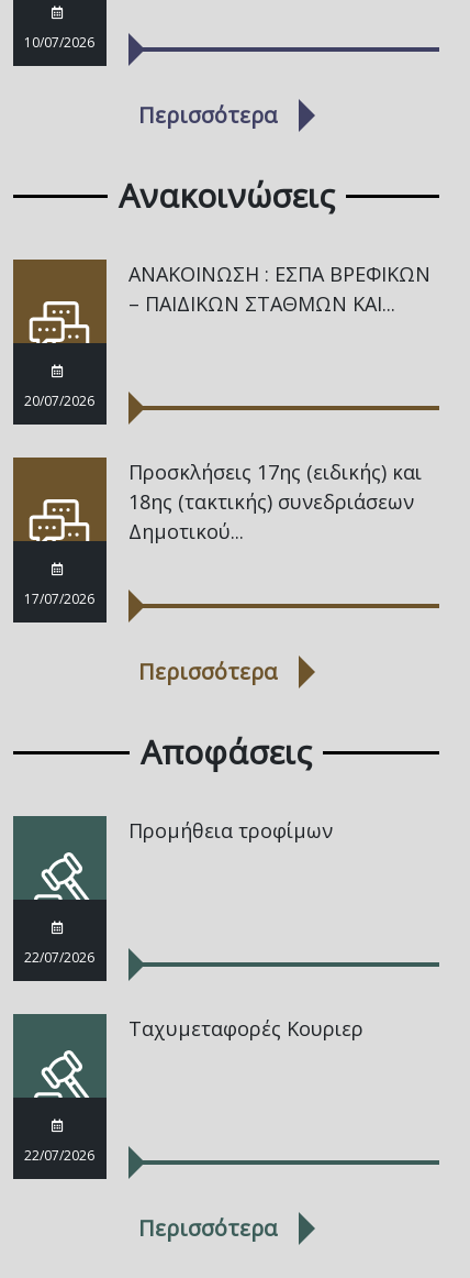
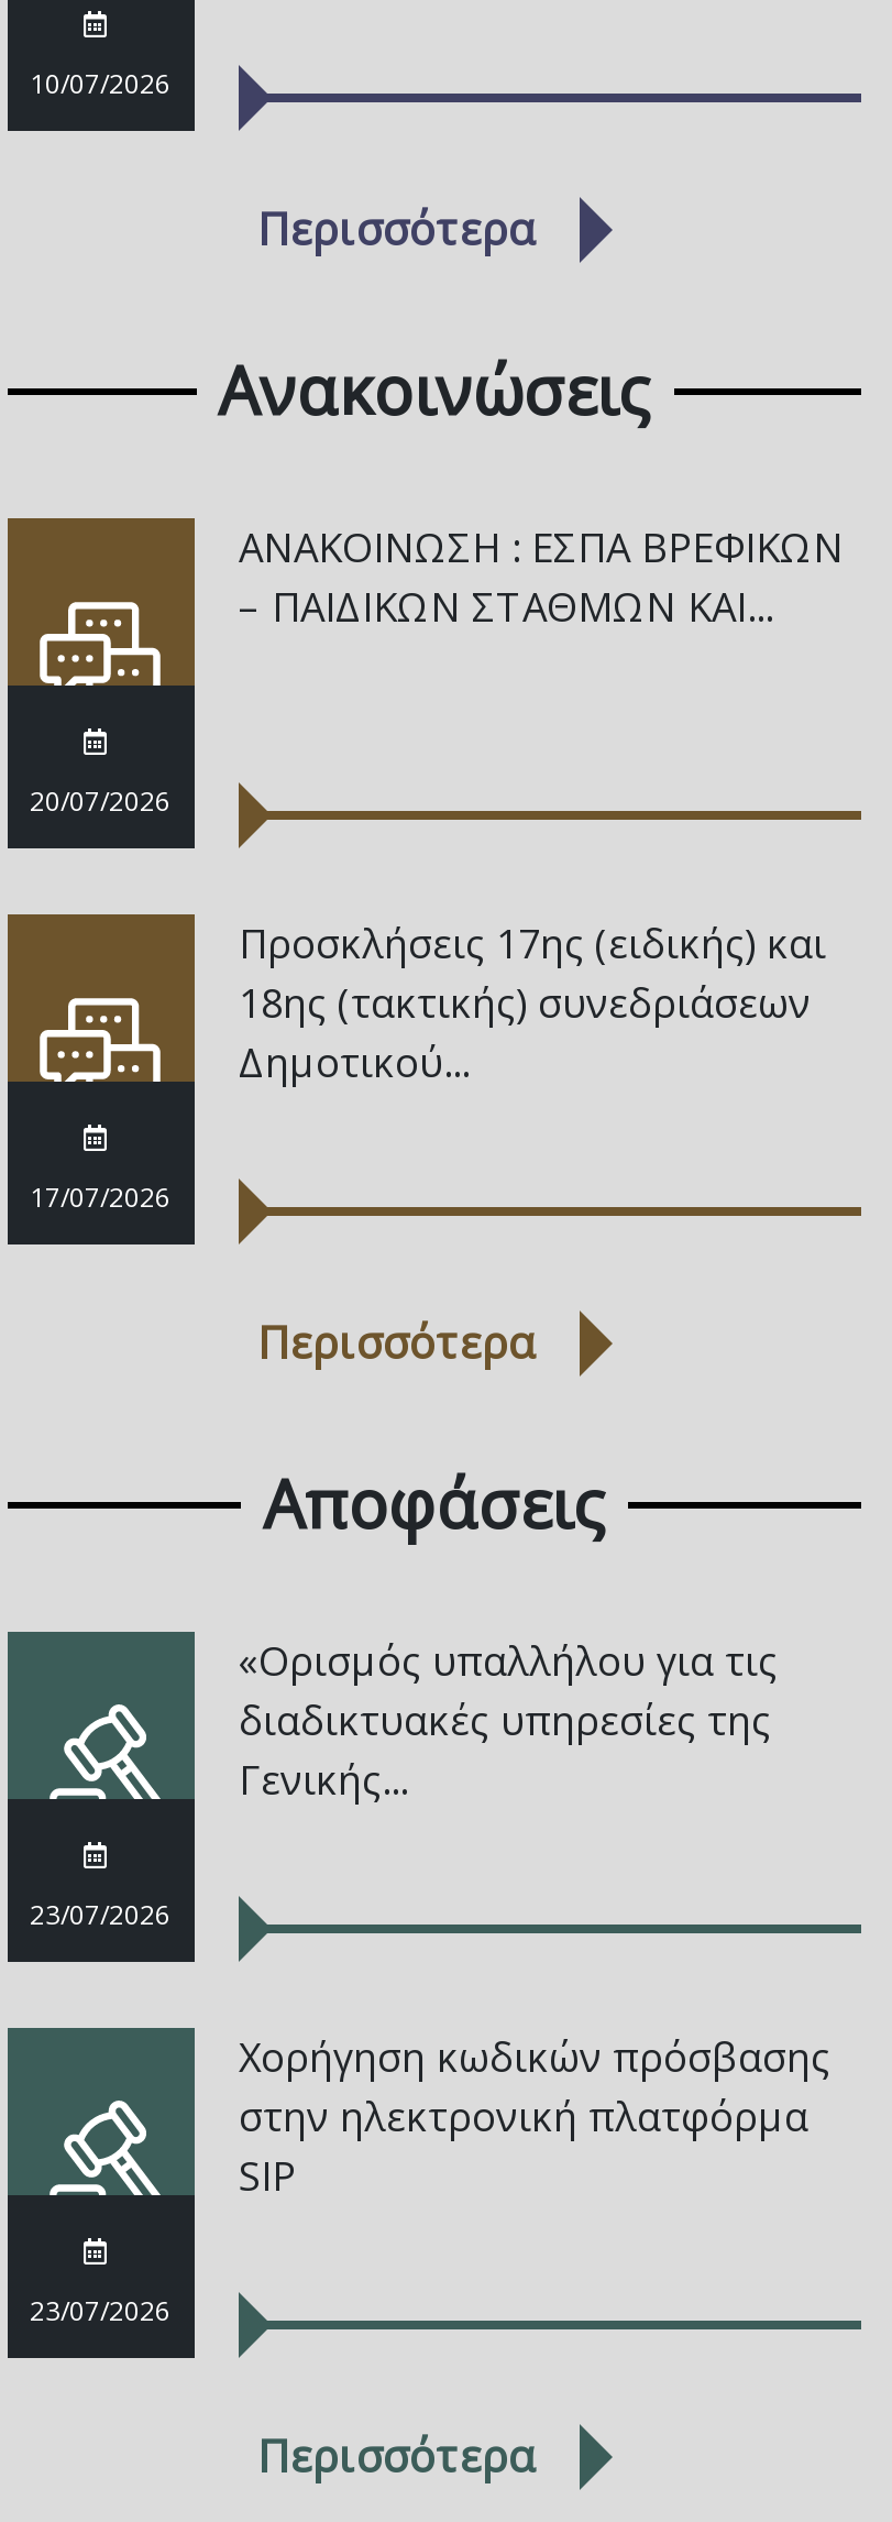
- Προμήθεια τροφίμων
+ «Ορισμός υπαλλήλου για τις
+ διαδικτυακές υπηρεσίες της
+ Γενικής...

- 22/07/2026
+ 23/07/2026

- Ταχυμεταφορές Κουριερ
+ Χορήγηση κωδικών πρόσβασης
+ στην ηλεκτρονική πλατφόρμα
+ SIP

- 22/07/2026
+ 23/07/2026
